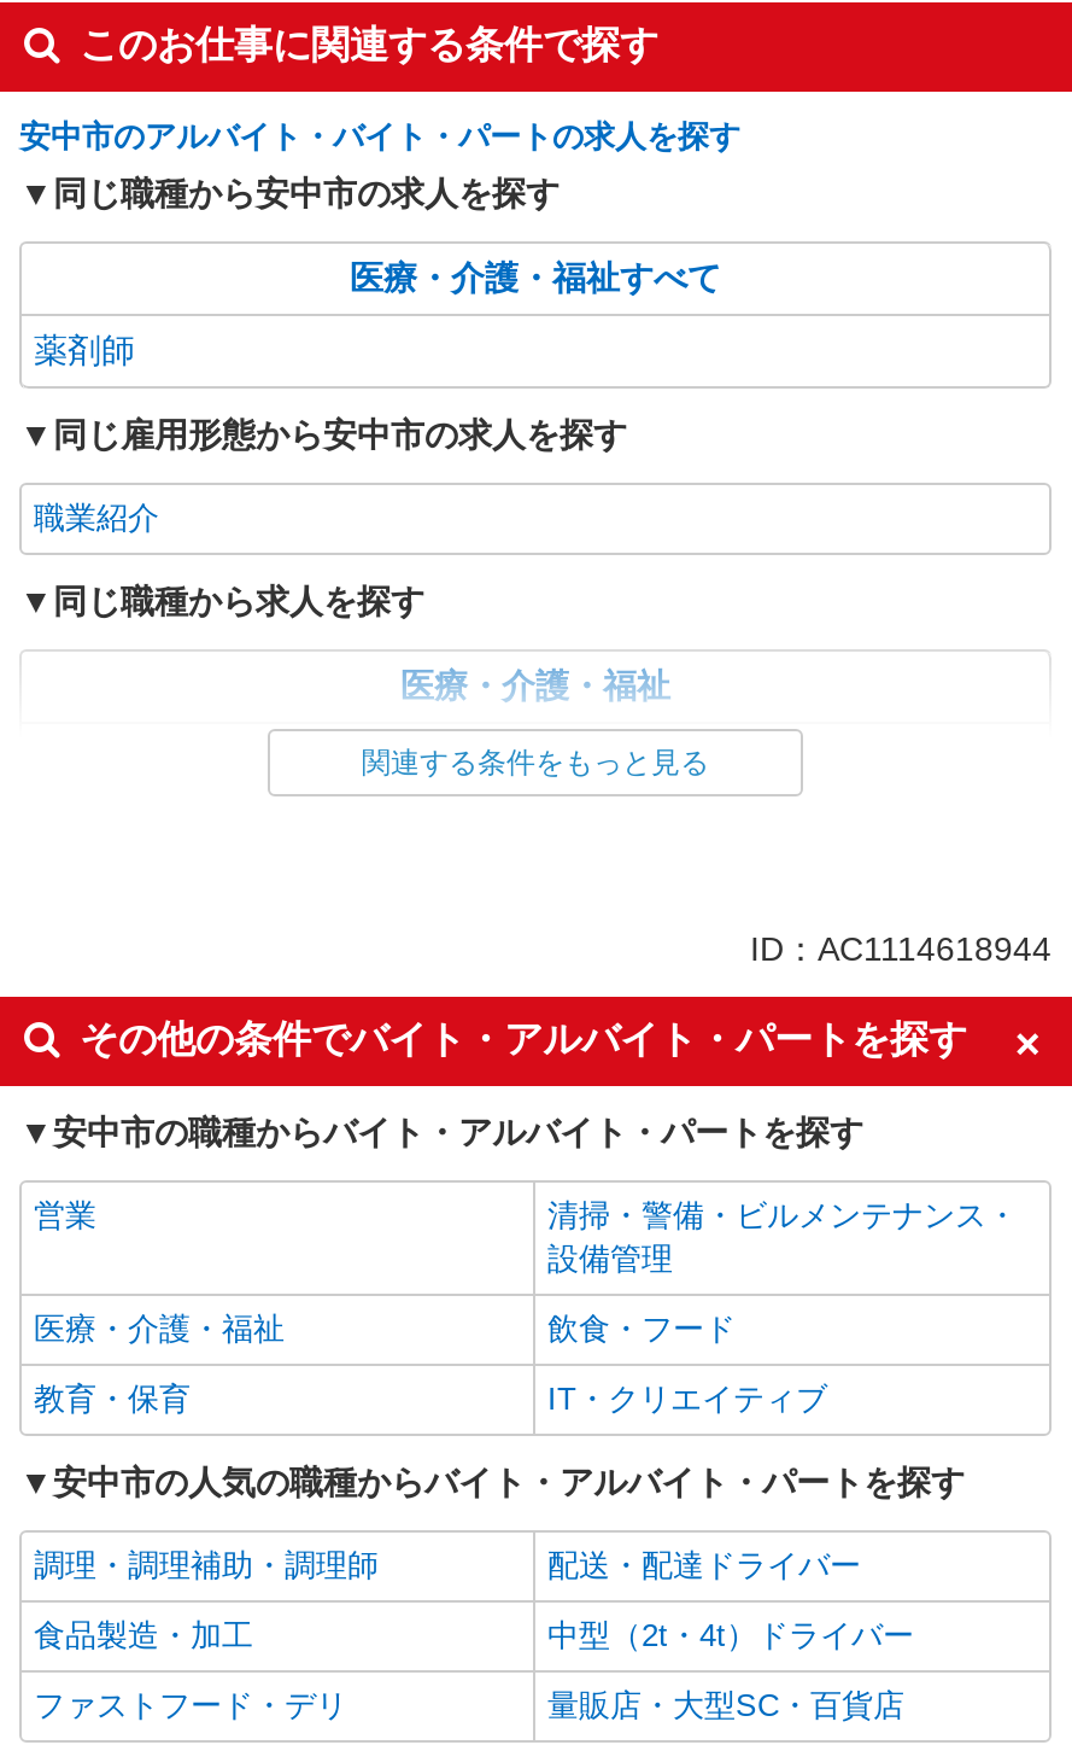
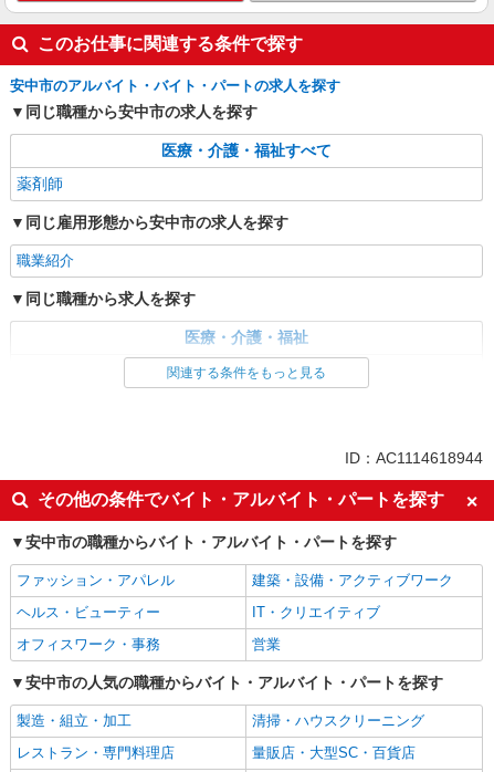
- 営業
- 清掃・警備・ビルメンテナンス・
- 設備管理
- 医療・介護・福祉
- 飲食・フード
- 教育・保育
+ ファッション・アパレル
+ 建築・設備・アクティブワーク
+ ヘルス・ビューティー

+ オフィスワーク・事務
+ 営業

- 調理・調理補助・調理師
- 配送・配達ドライバー
- 食品製造・加工
- 中型（2t・4t）ドライバー
- ファストフード・デリ
+ 製造・組立・加工
+ 清掃・ハウスクリーニング
+ レストラン・専門料理店
